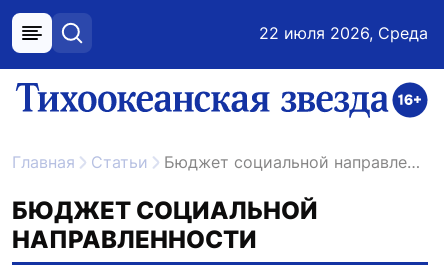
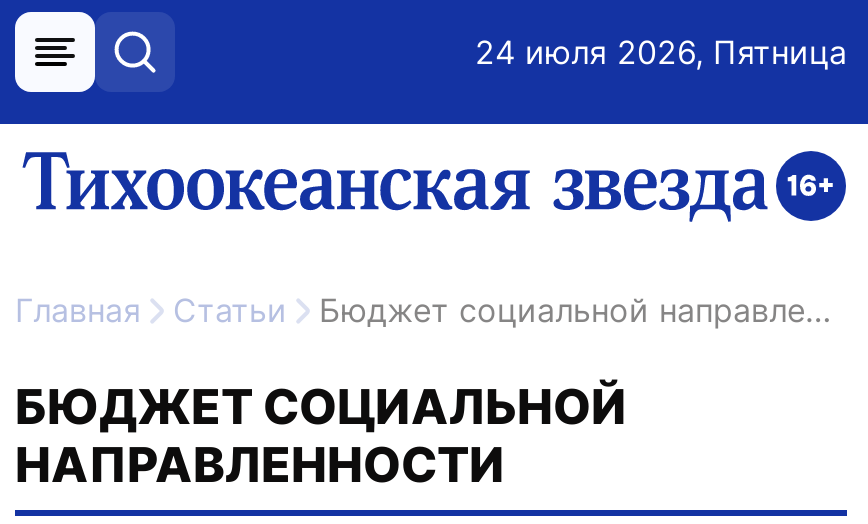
- 22 июля 2026, Среда
+ 24 июля 2026, Пятница
